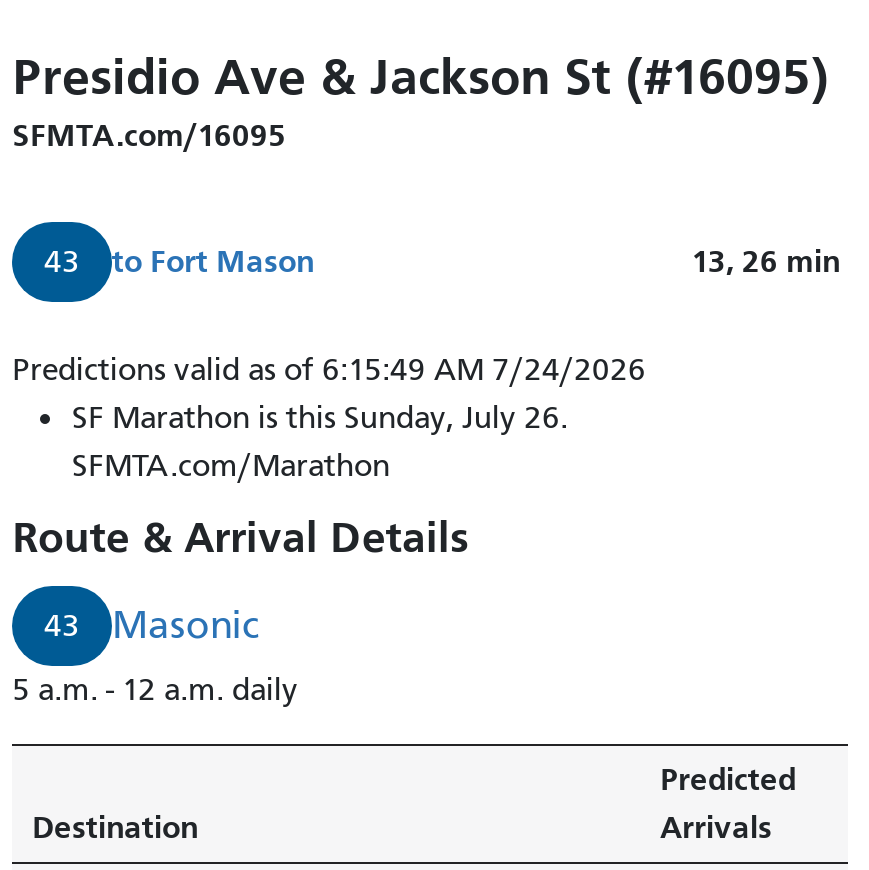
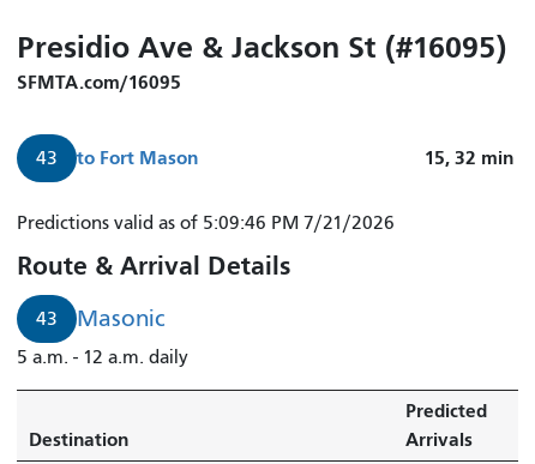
- 13, 26 min
+ 15, 32 min

- Predictions valid as of 6:15:49 AM 7/24/2026
- SF Marathon is this Sunday, July 26.
- SFMTA.com/Marathon
+ Predictions valid as of 5:09:46 PM 7/21/2026
